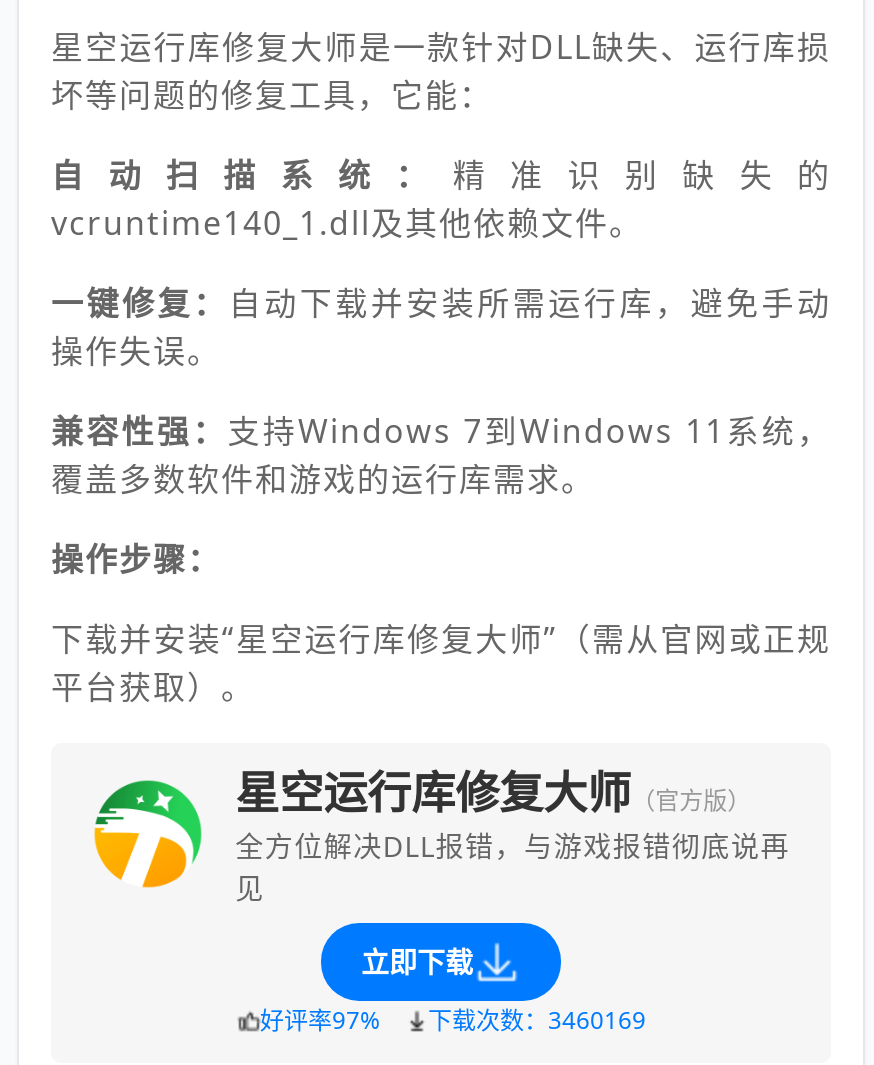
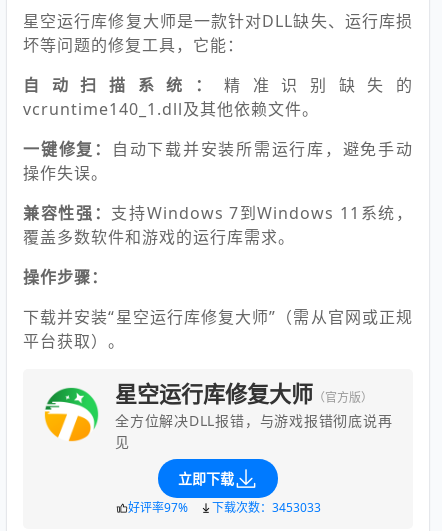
- 好评率97% 下载次数：3460169
+ 好评率97% 下载次数：3453033
